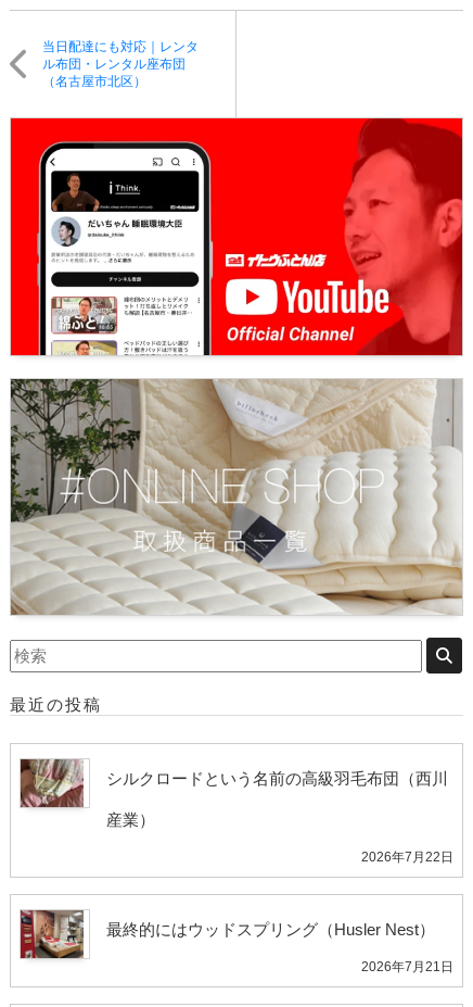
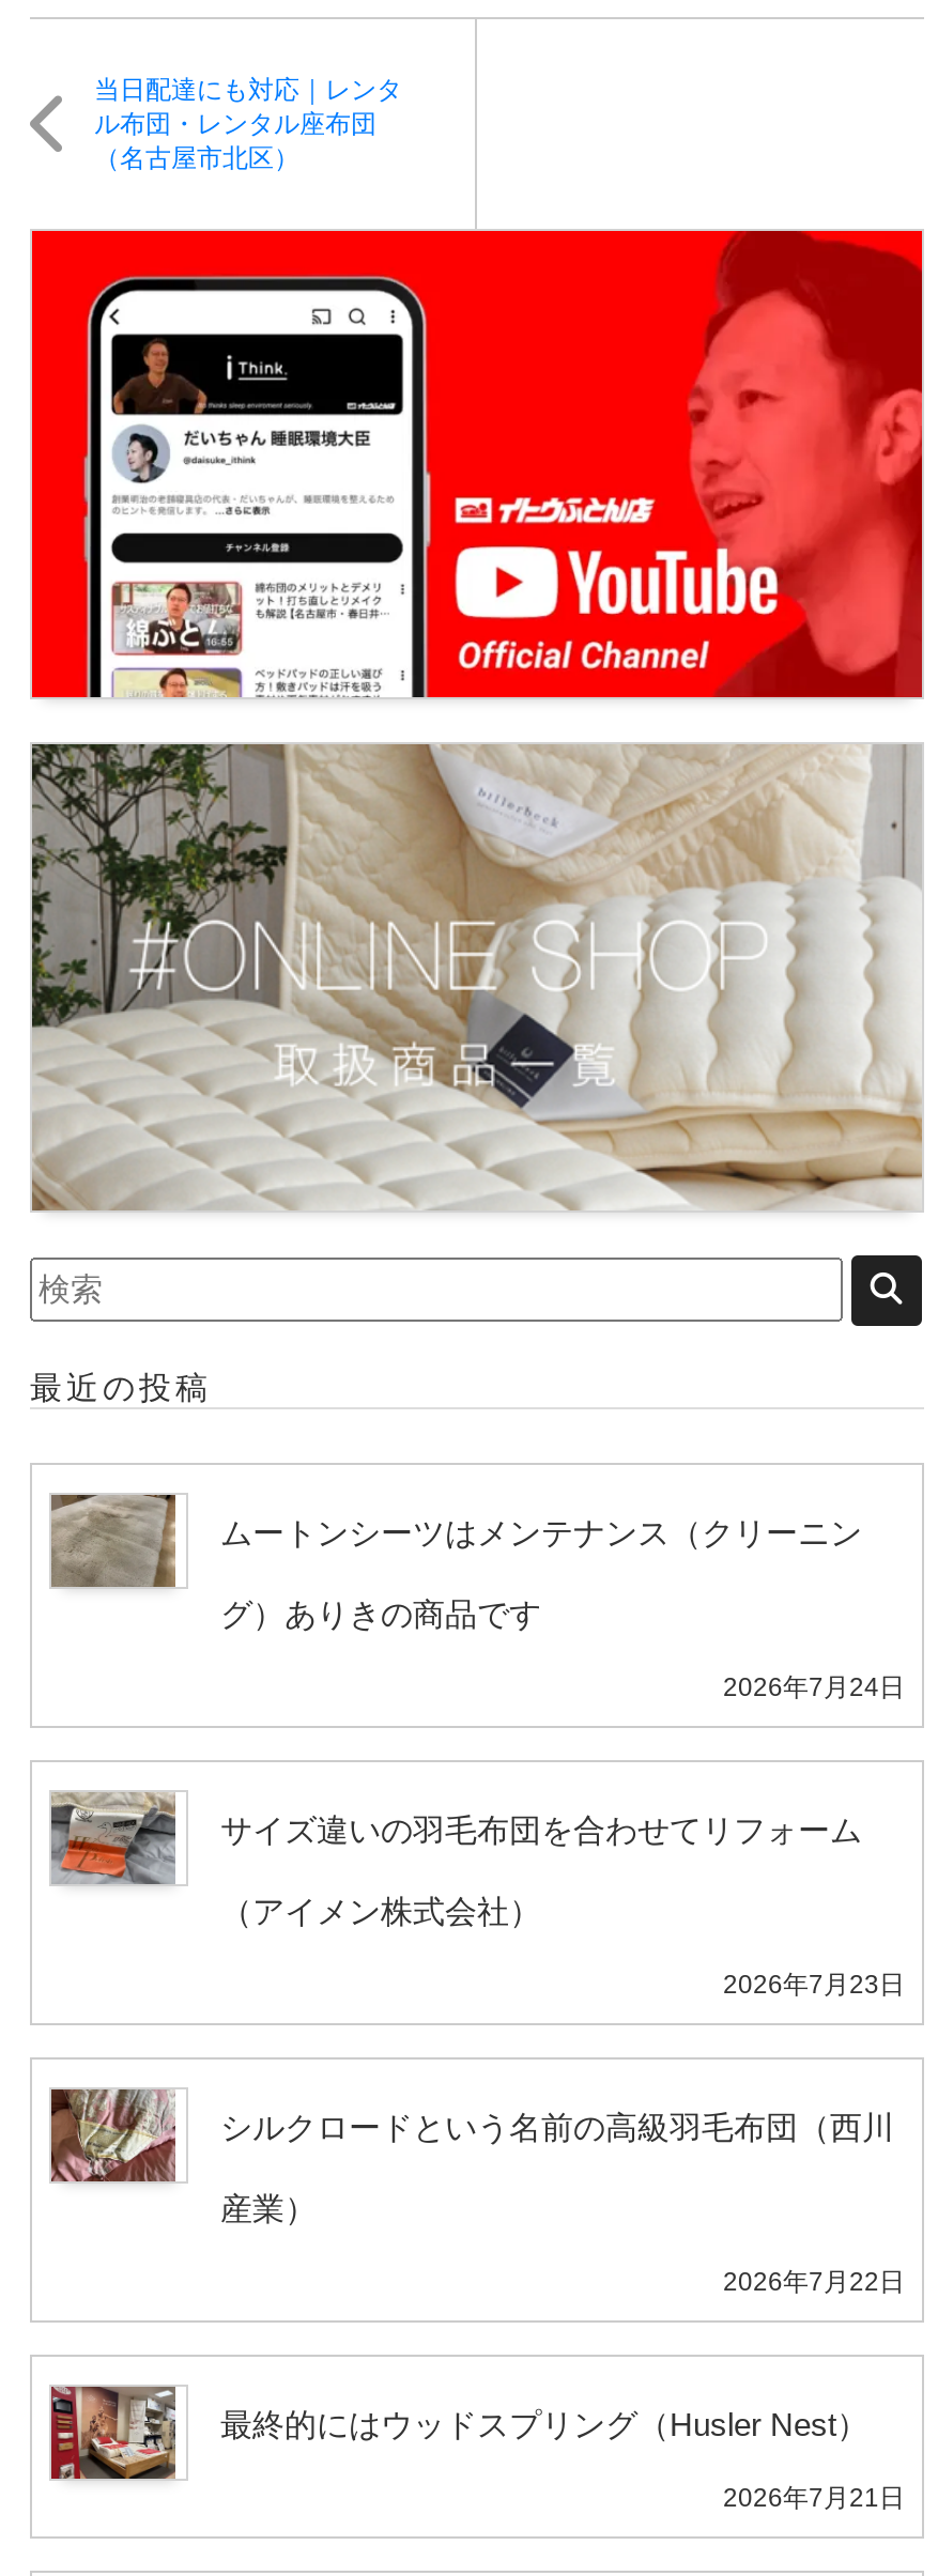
+ [image]
+ ムートンシーツはメンテナンス（クリーニン
+ グ）ありきの商品です
+ 2026年7月24日

+ [image]
+ サイズ違いの羽毛布団を合わせてリフォーム
+ （アイメン株式会社）
+ 2026年7月23日
